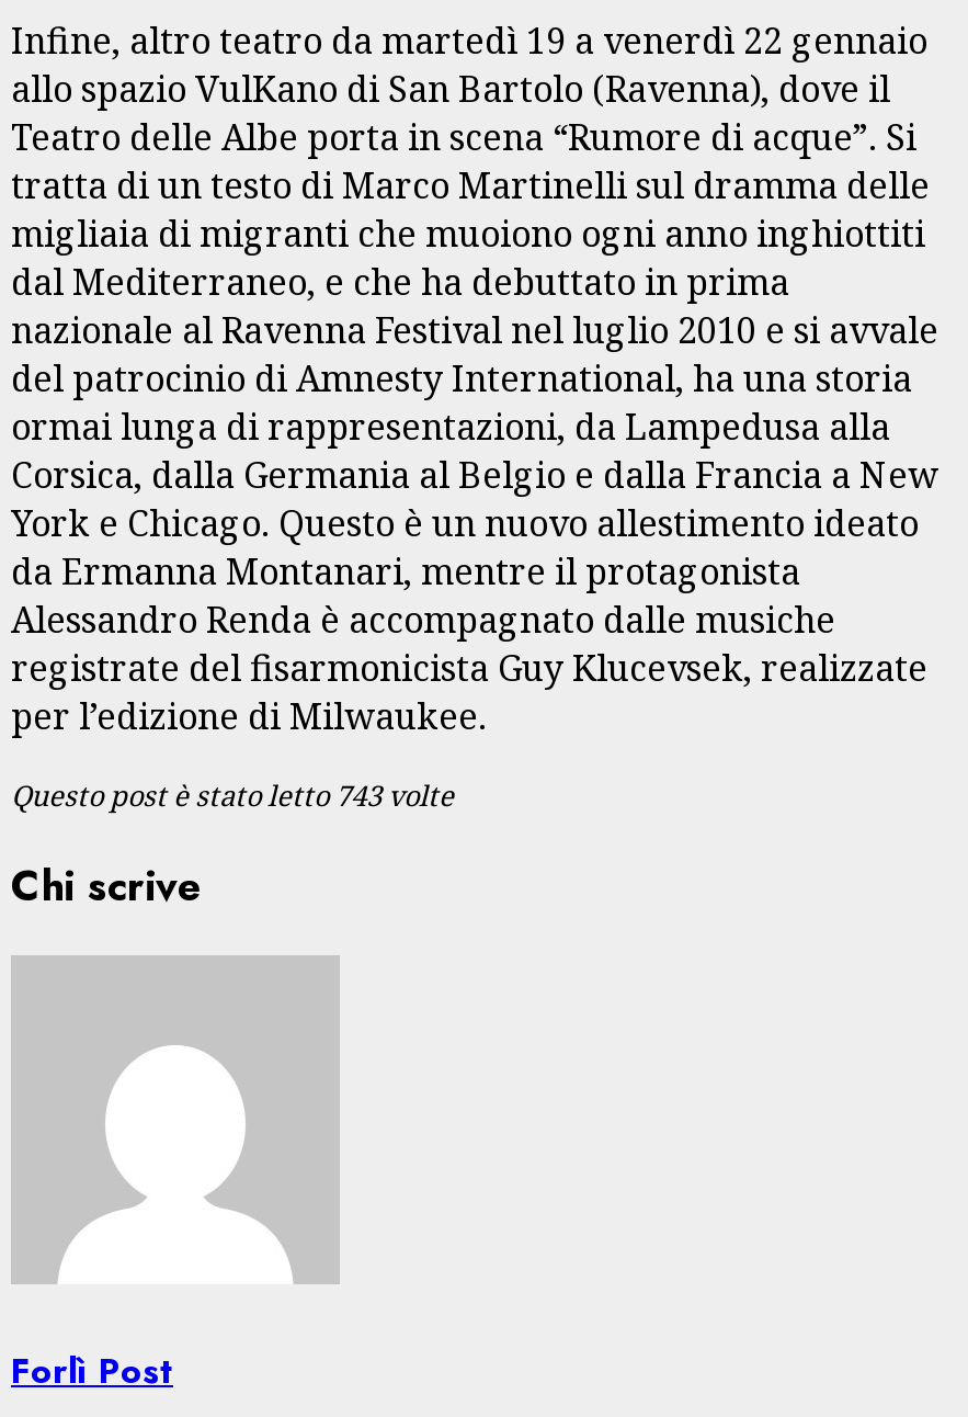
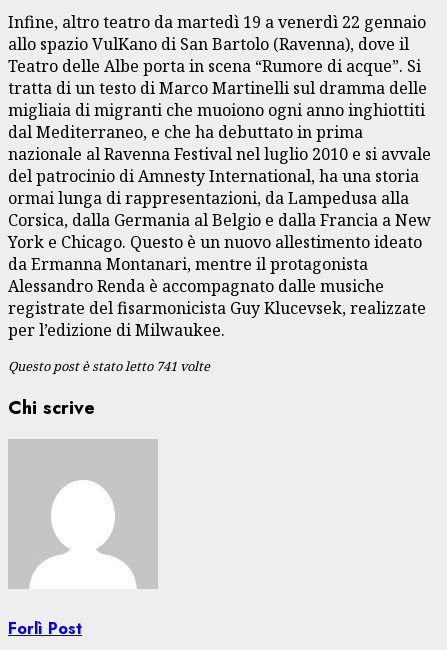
- Questo post è stato letto 743 volte
+ Questo post è stato letto 741 volte
